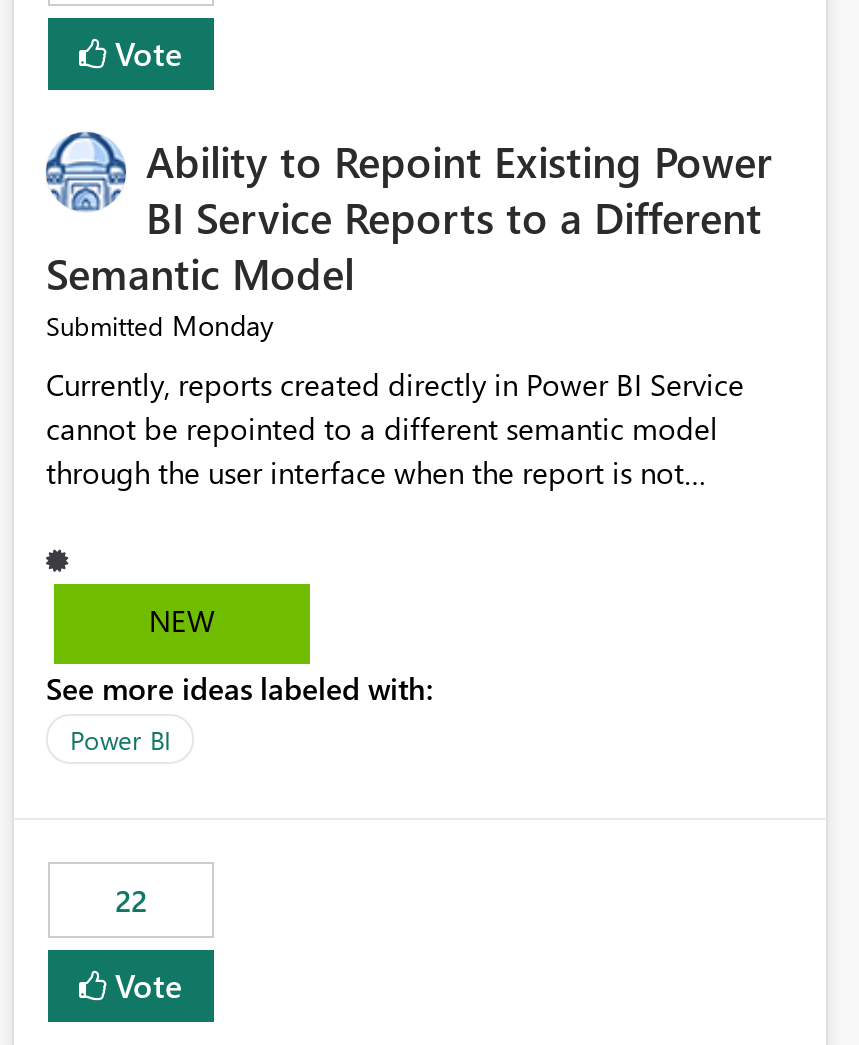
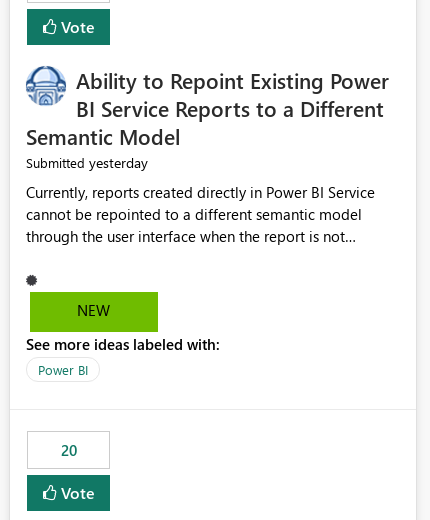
- Submitted Monday
+ Submitted yesterday

- 22
+ 20
